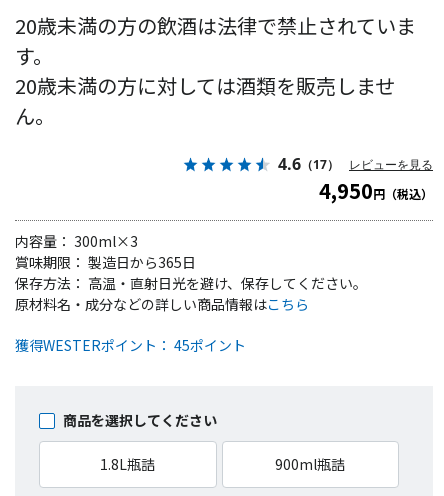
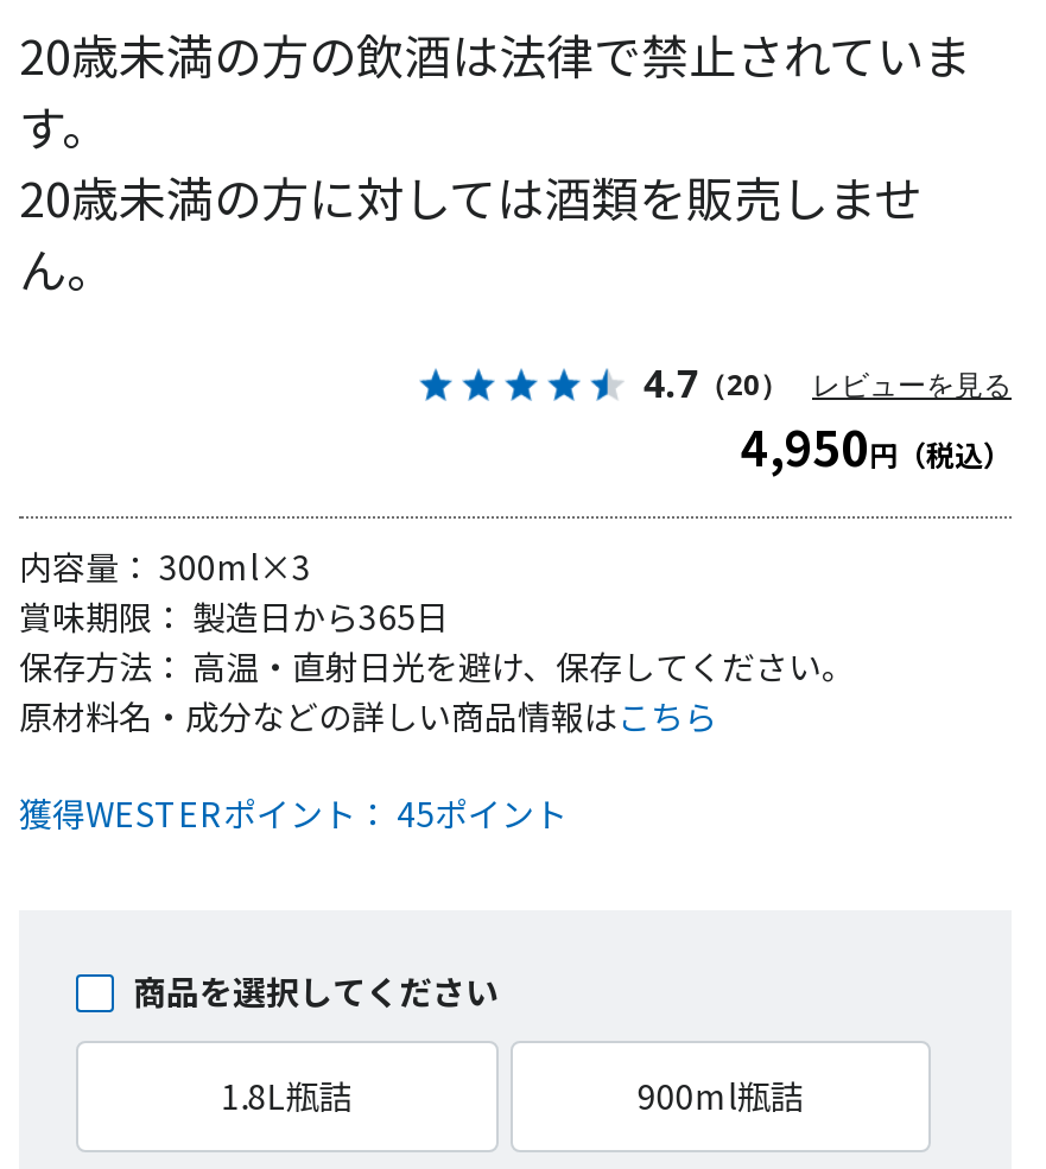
- 4.6（17） レビューを見る
+ 4.7（20） レビューを見る
